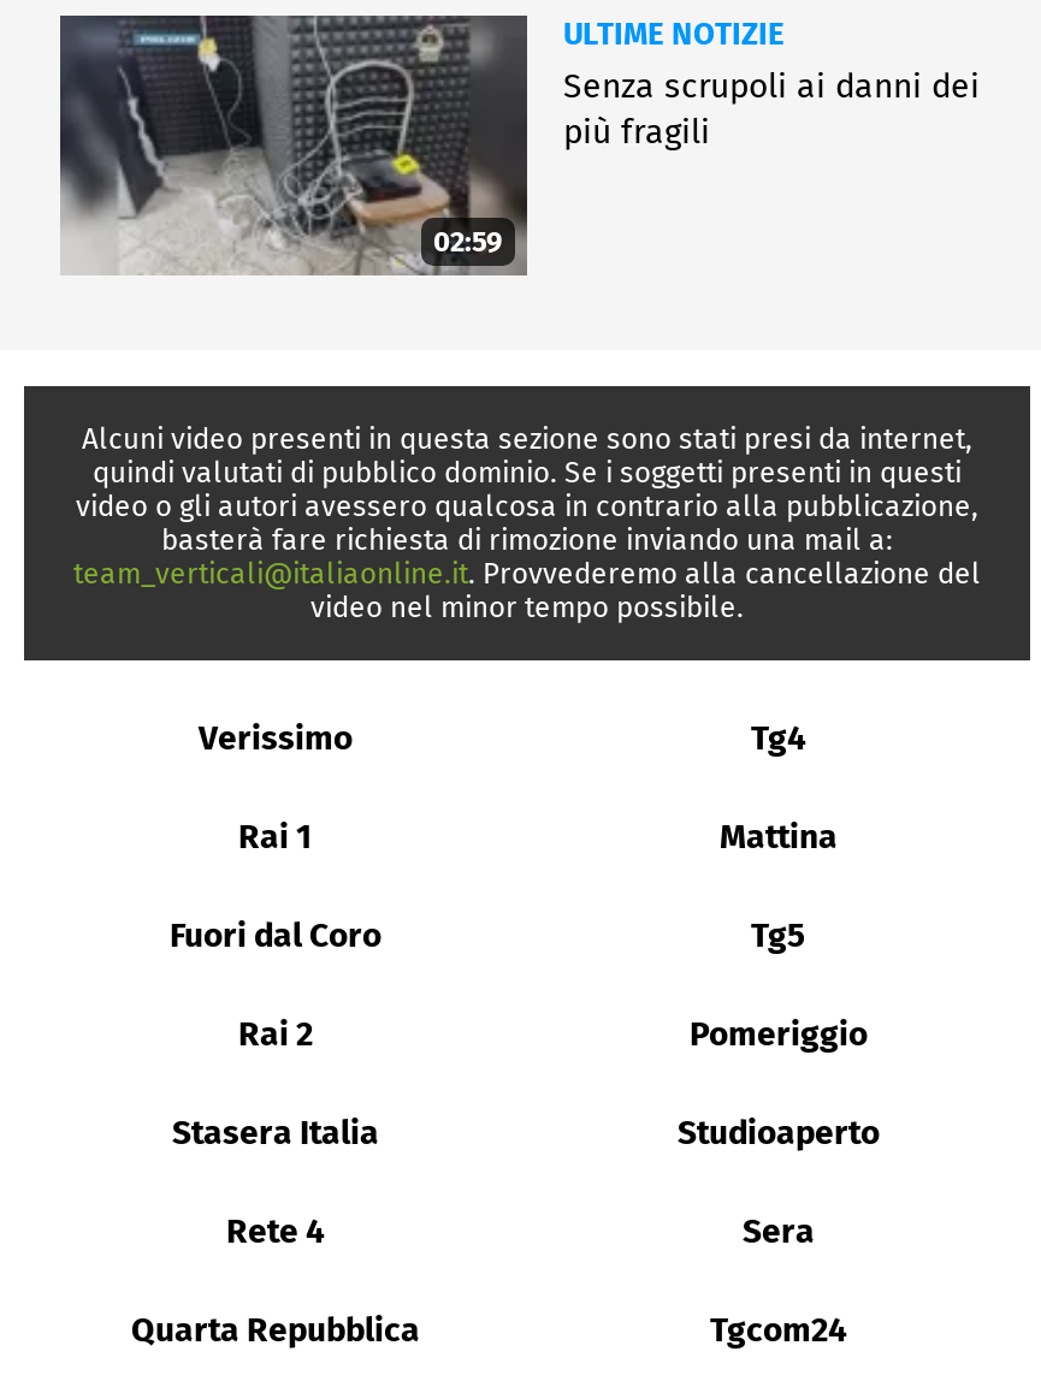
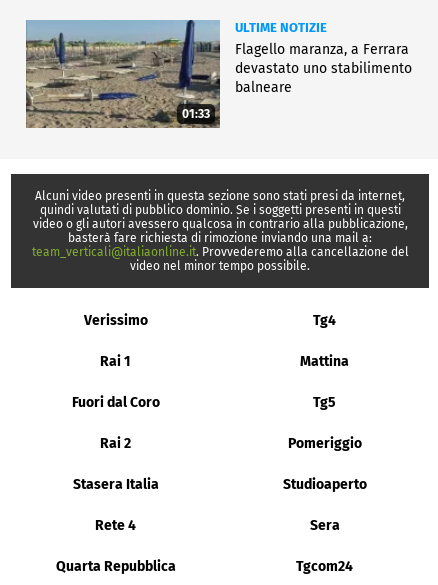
- [image]
- 02:59
+ [image]
+ 01:33

- Senza scrupoli ai danni dei
- più fragili
+ Flagello maranza, a Ferrara
+ devastato uno stabilimento
+ balneare
